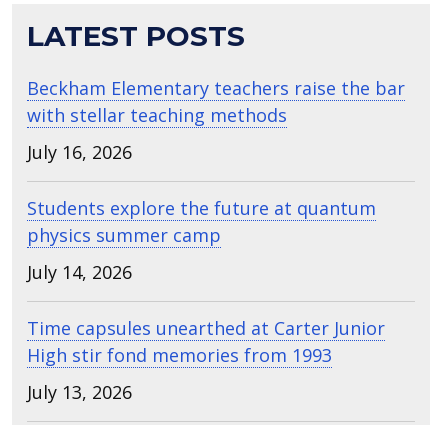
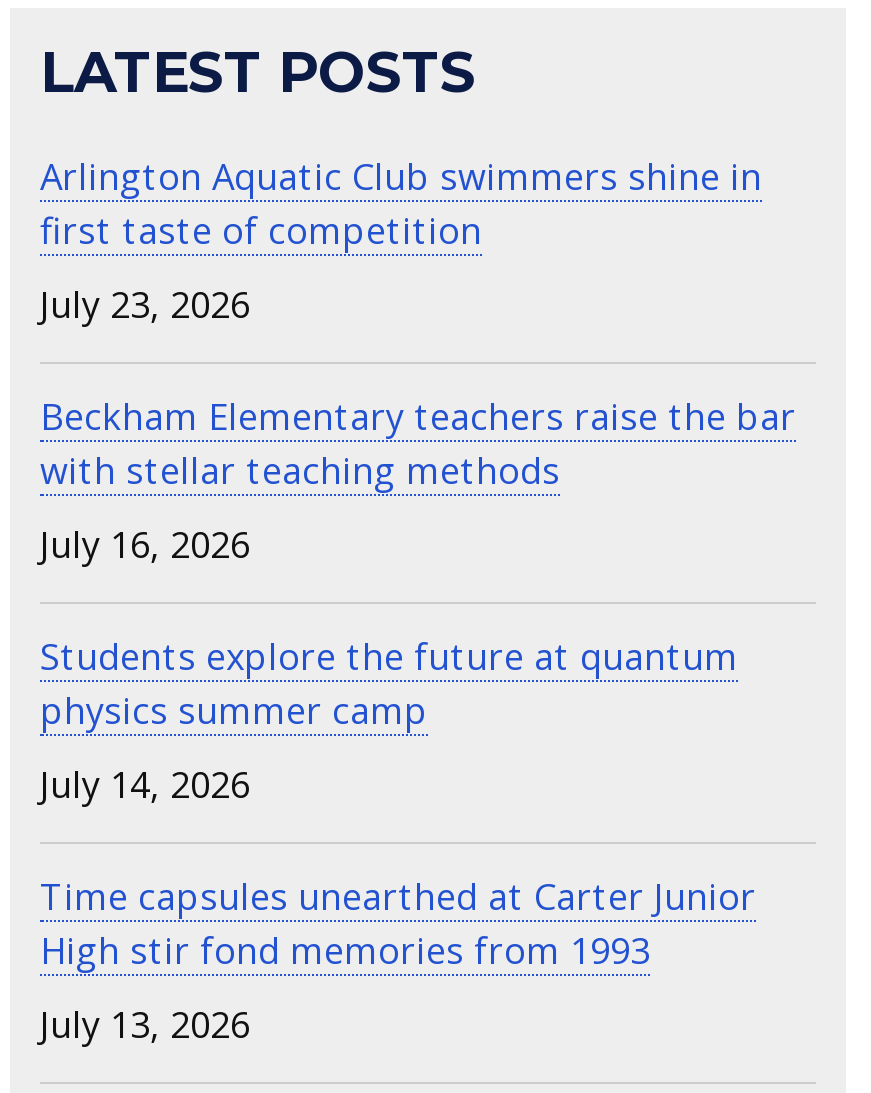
+ Arlington Aquatic Club swimmers shine in
+ first taste of competition
+ July 23, 2026
